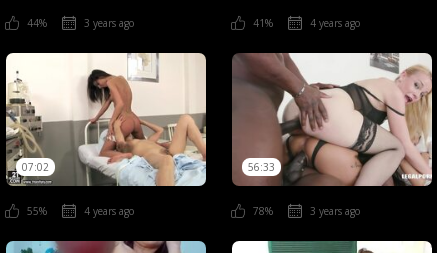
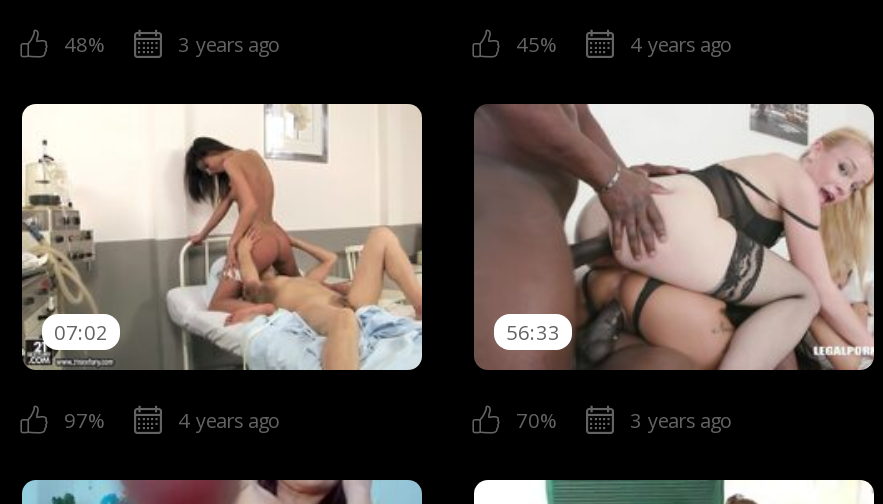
- 44%
+ 48%

- 41%
+ 45%

- 55%
+ 97%

- 78%
+ 70%
